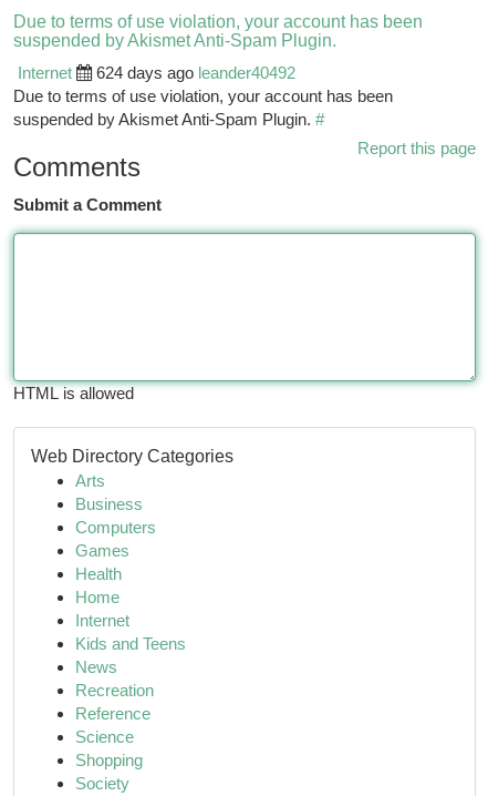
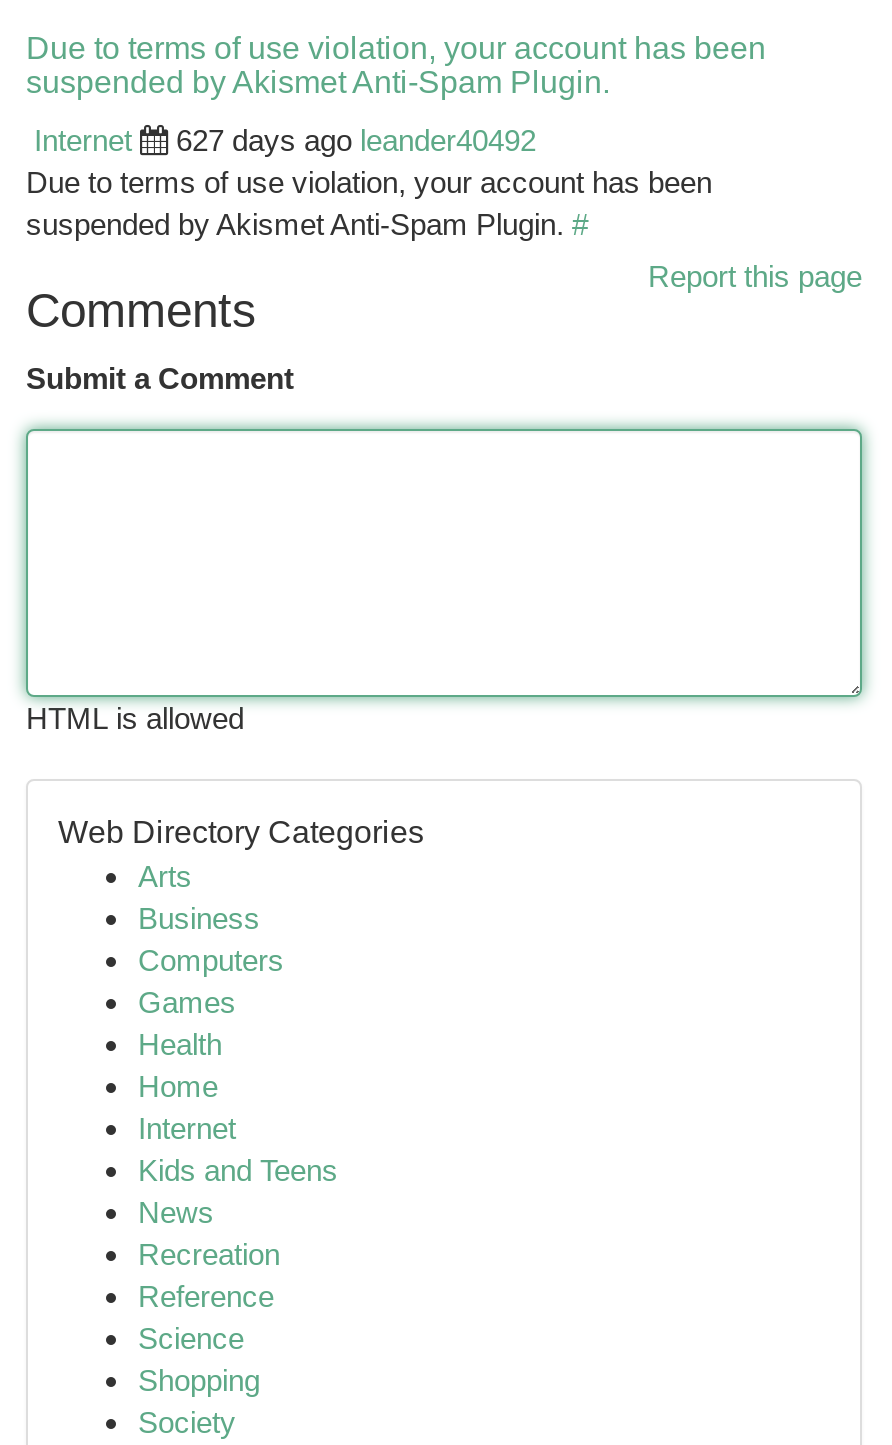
- 624 days ago leander40492
+ 627 days ago leander40492
